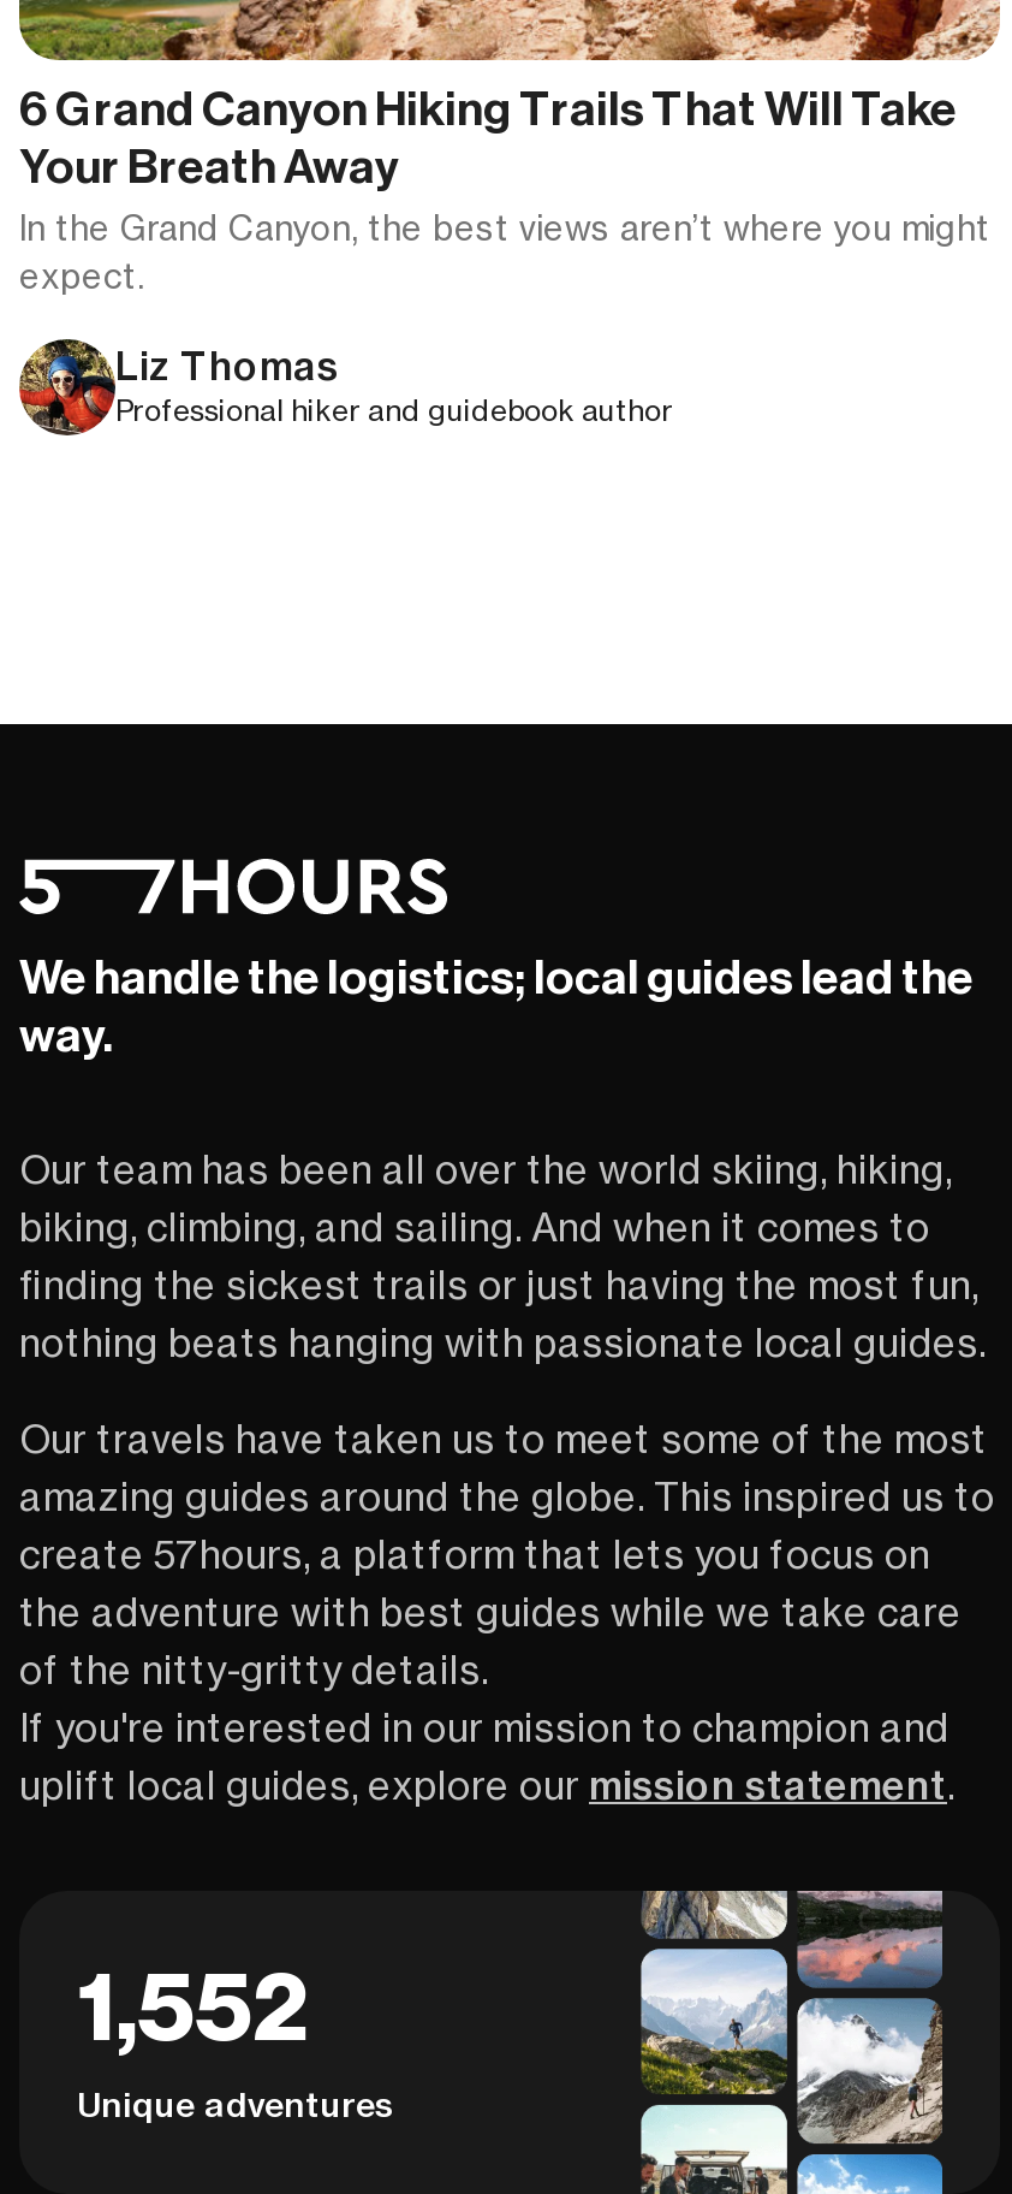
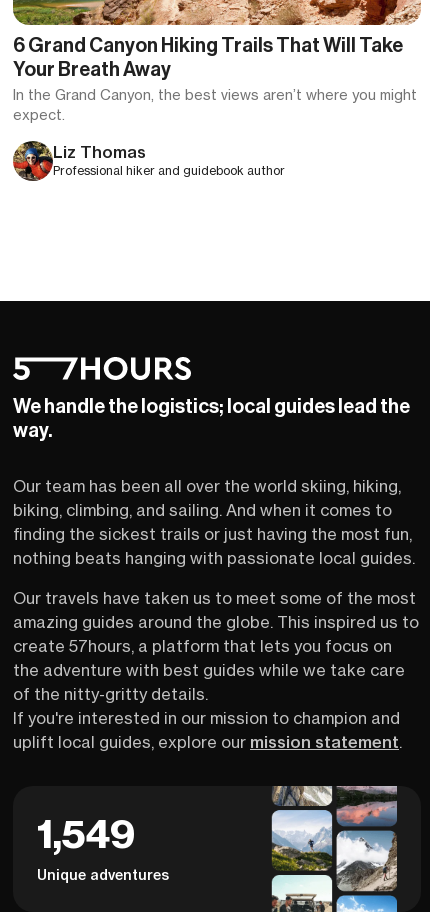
- 1,552
+ 1,549
